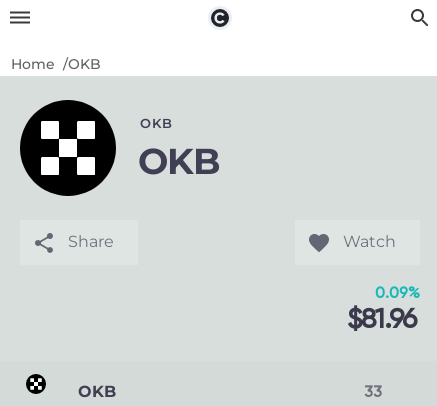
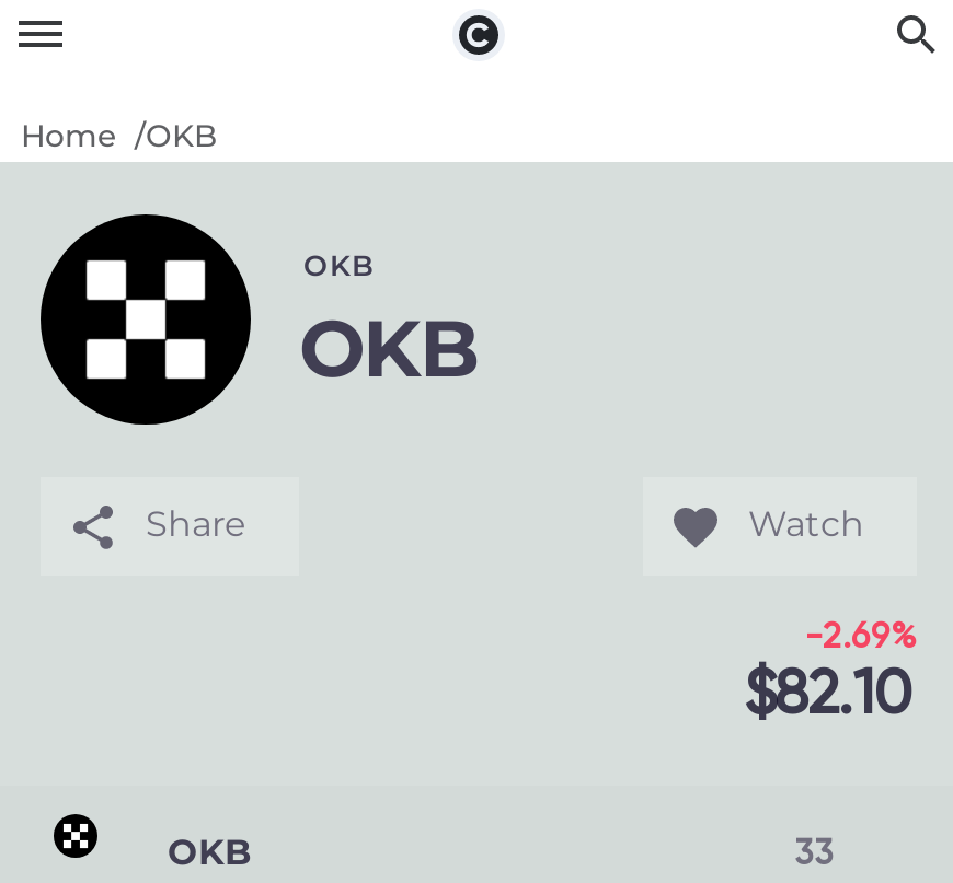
- 0.09%
+ -2.69%

- $81.96
+ $82.10
